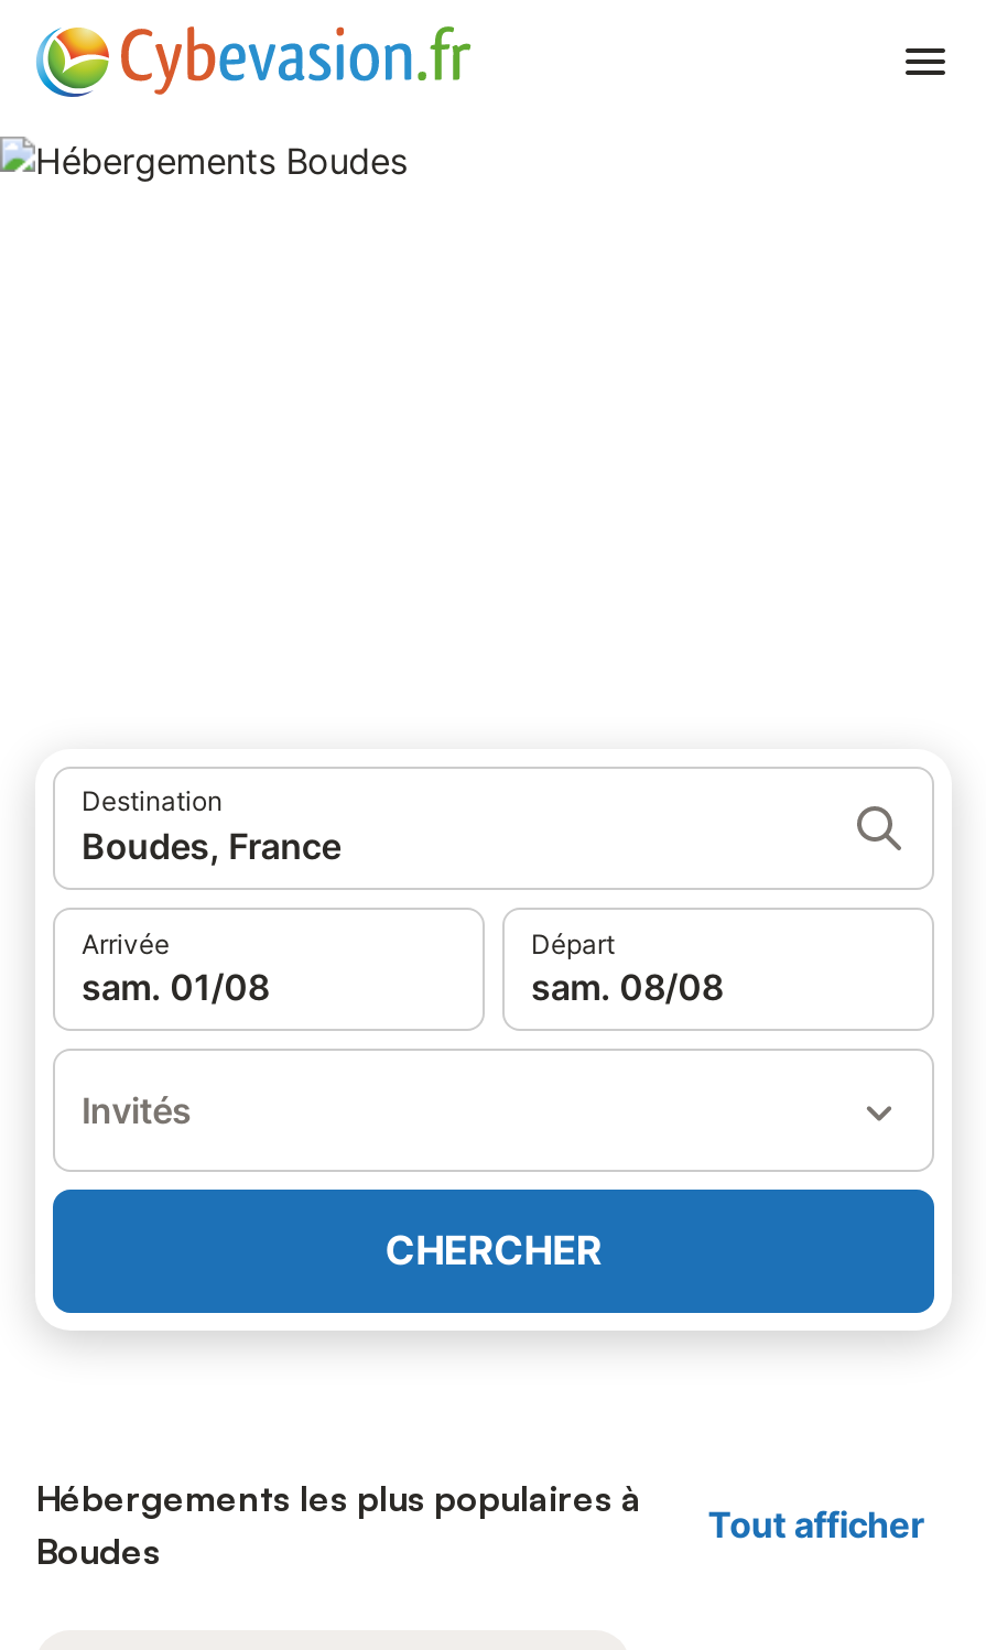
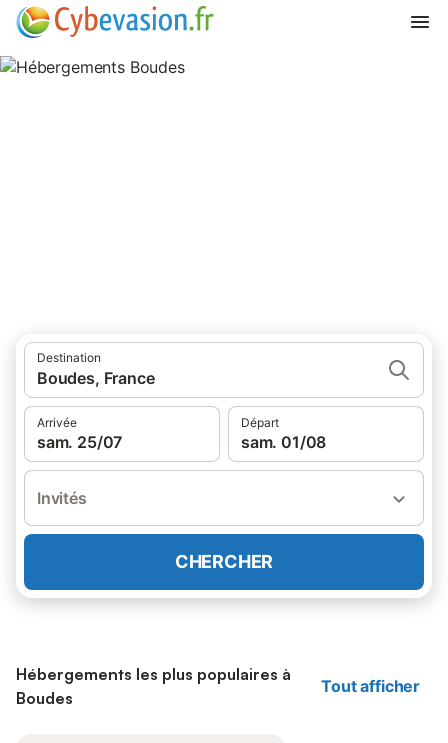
- sam. 01/08
+ sam. 25/07

- sam. 08/08
+ sam. 01/08
